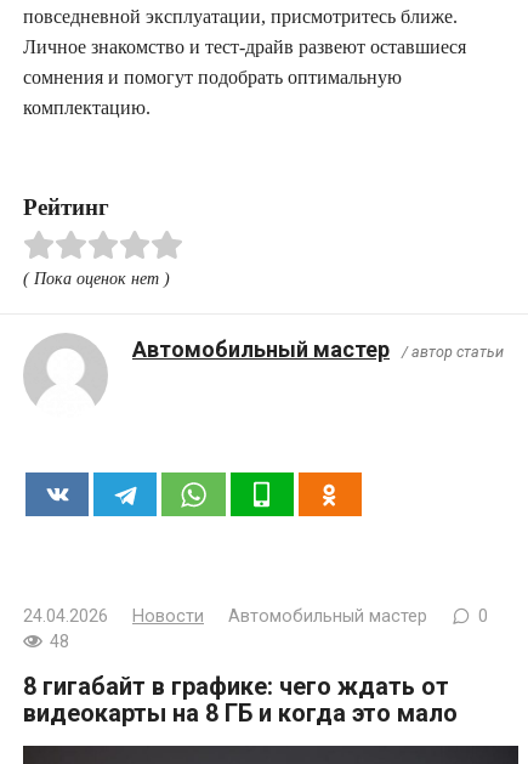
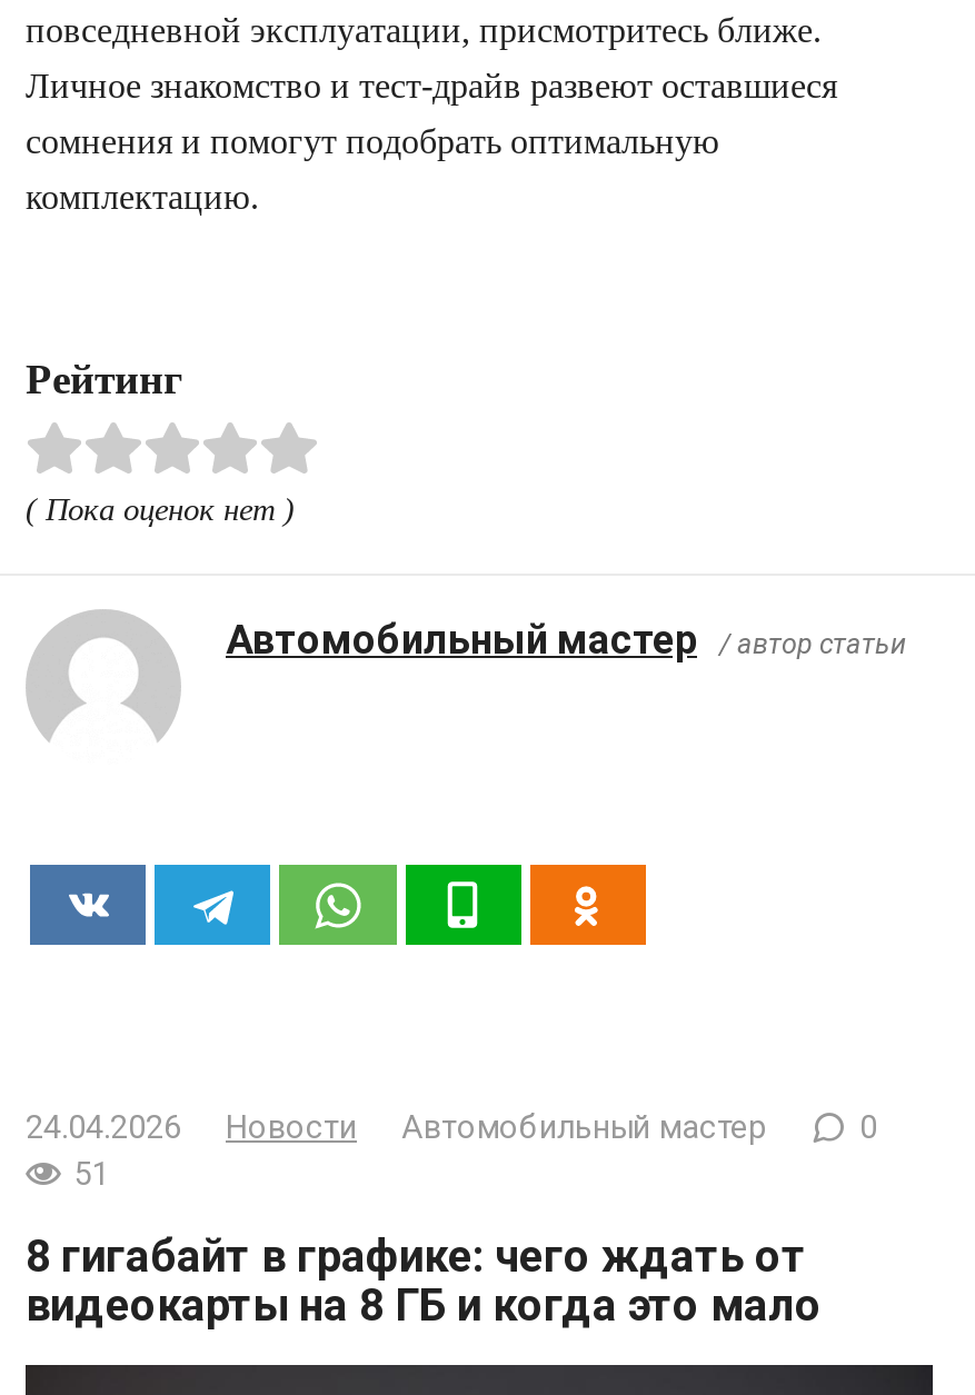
- 48
+ 51
